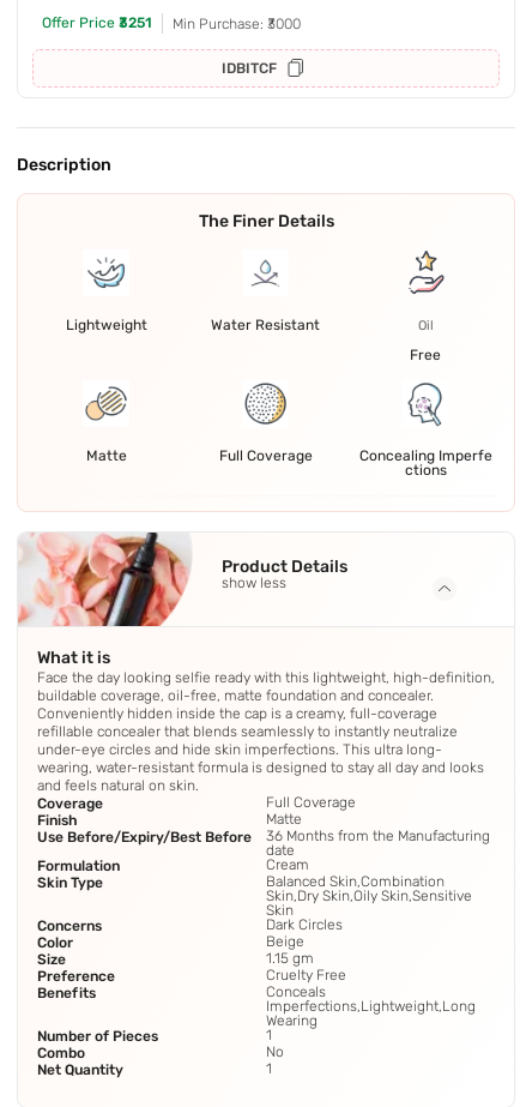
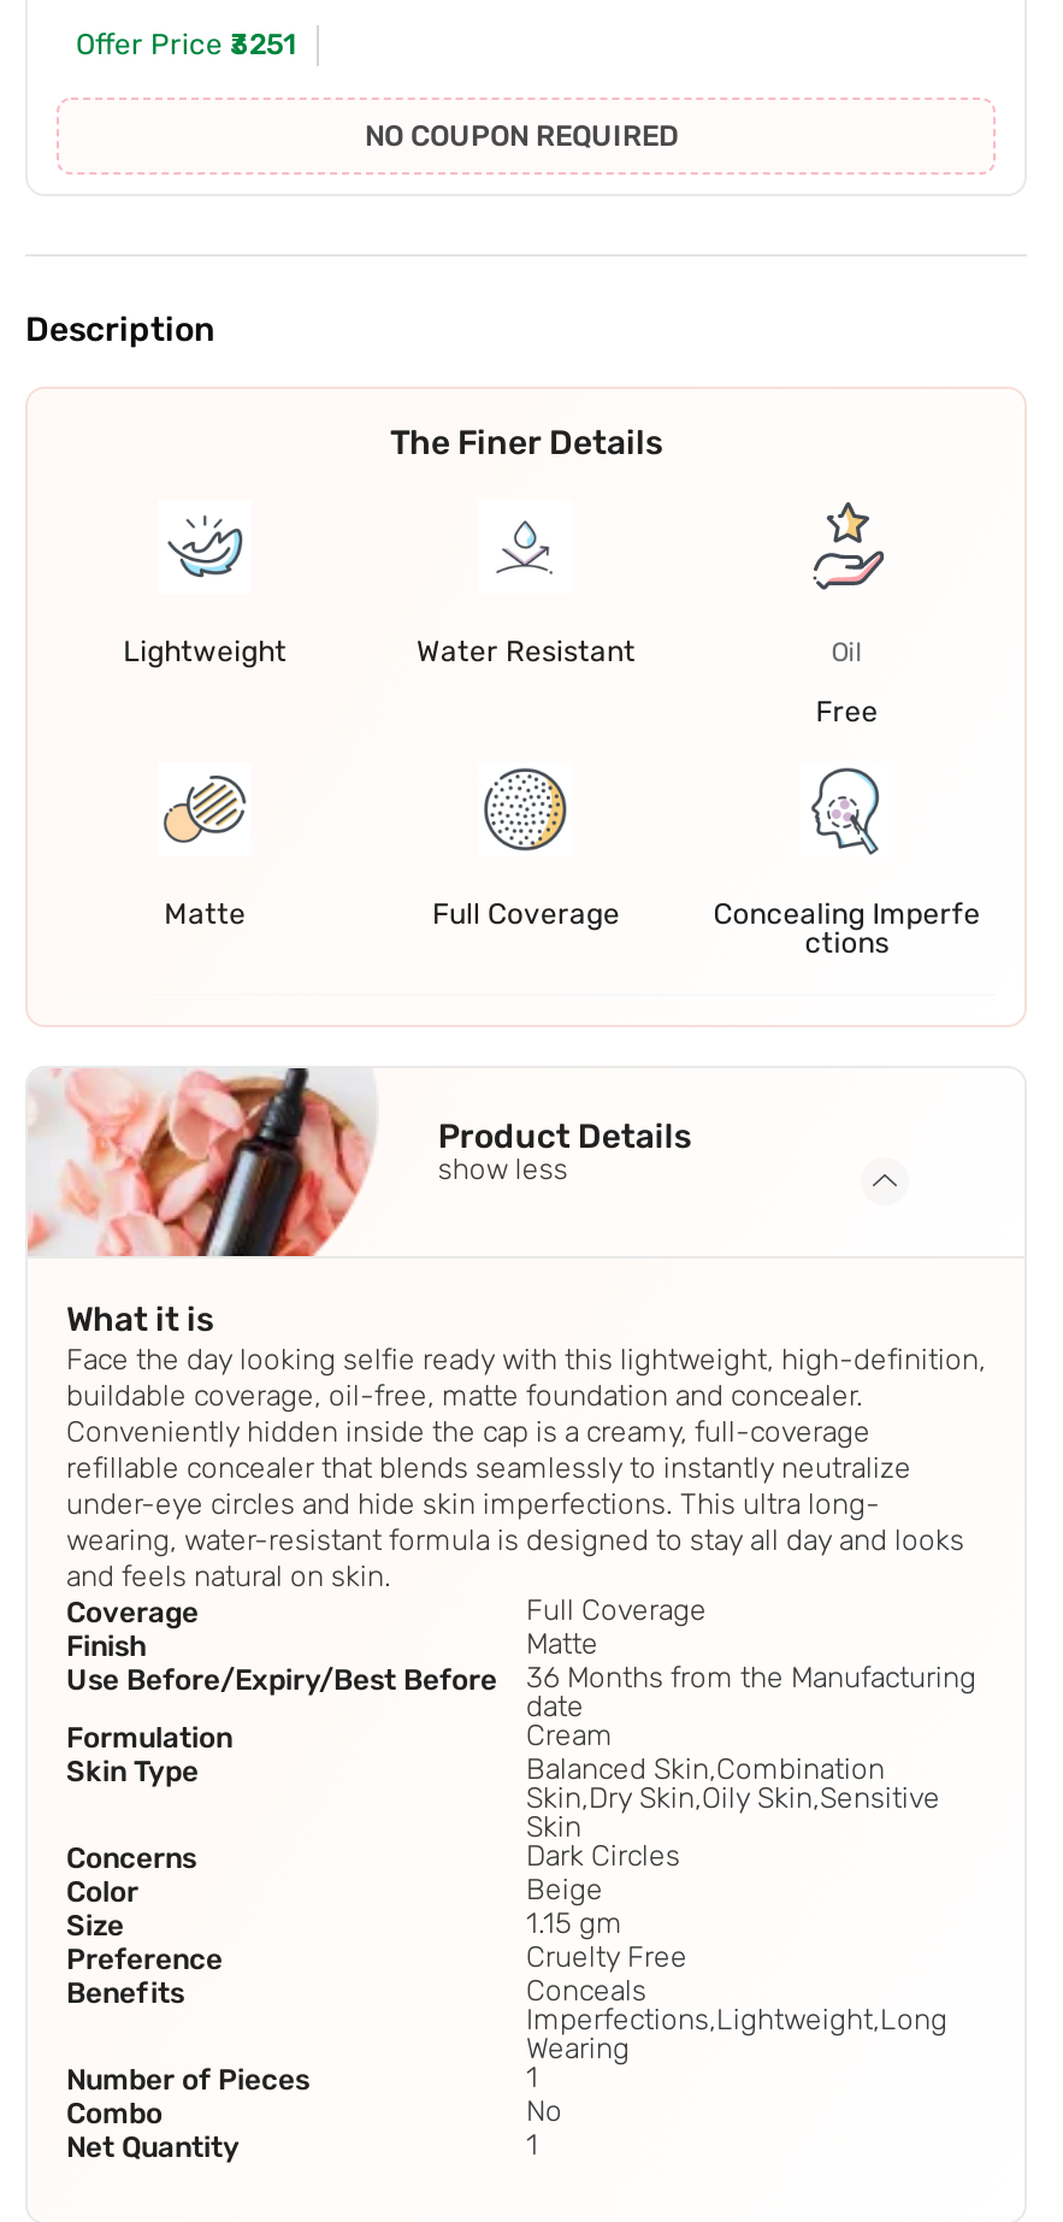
- Min Purchase: ₹3000
- IDBITCF
+ NO COUPON REQUIRED
